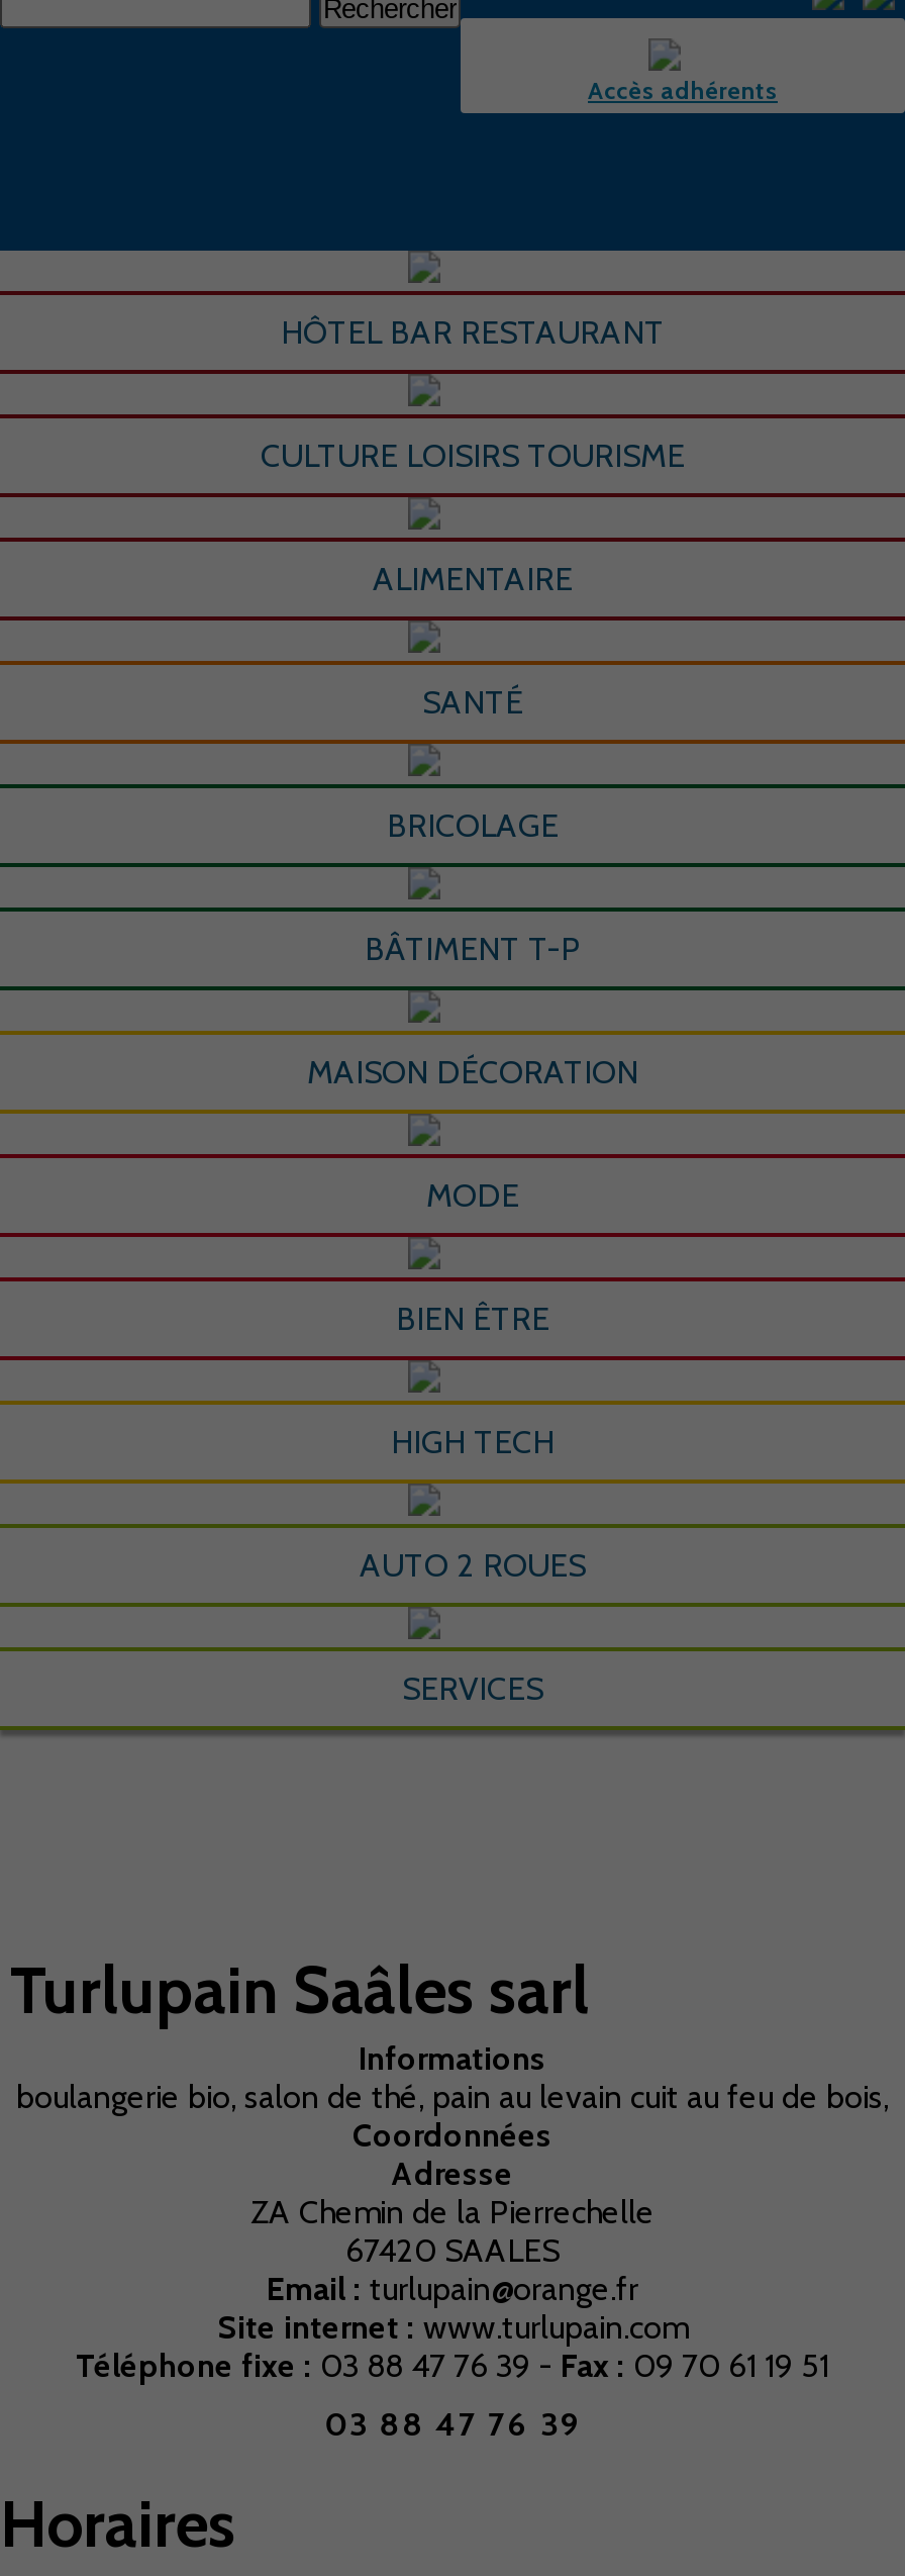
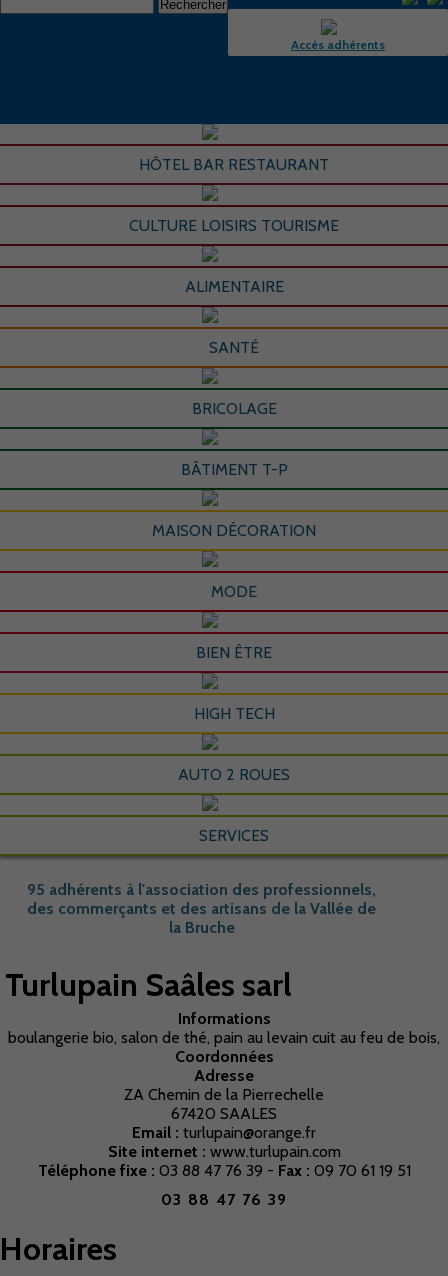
+ 95 adhérents à l'association des professionnels,
+ des commerçants et des artisans de la Vallée de
+ la Bruche
